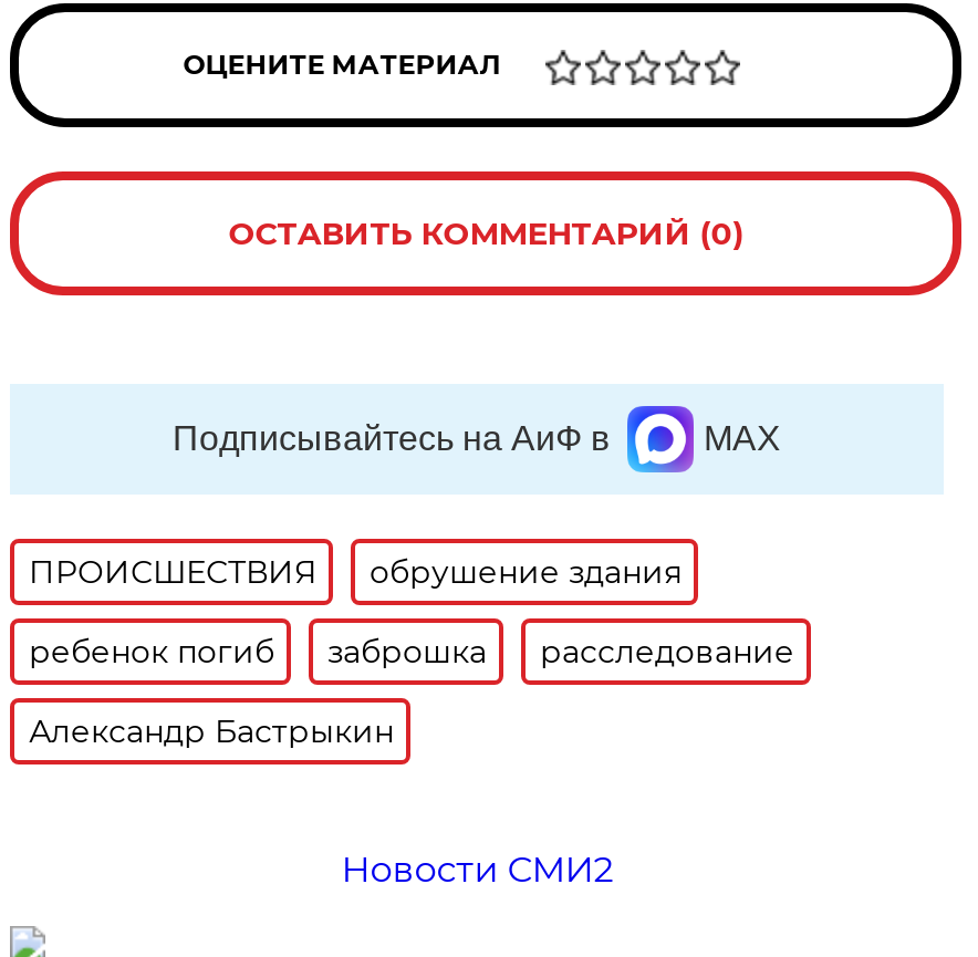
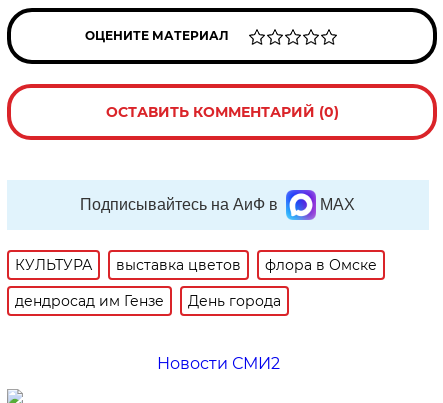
- ПРОИСШЕСТВИЯ
- обрушение здания
- ребенок погиб
- заброшка
- расследование
- Александр Бастрыкин
+ КУЛЬТУРА
+ выставка цветов
+ флора в Омске
+ дендросад им Гензе
+ День города
